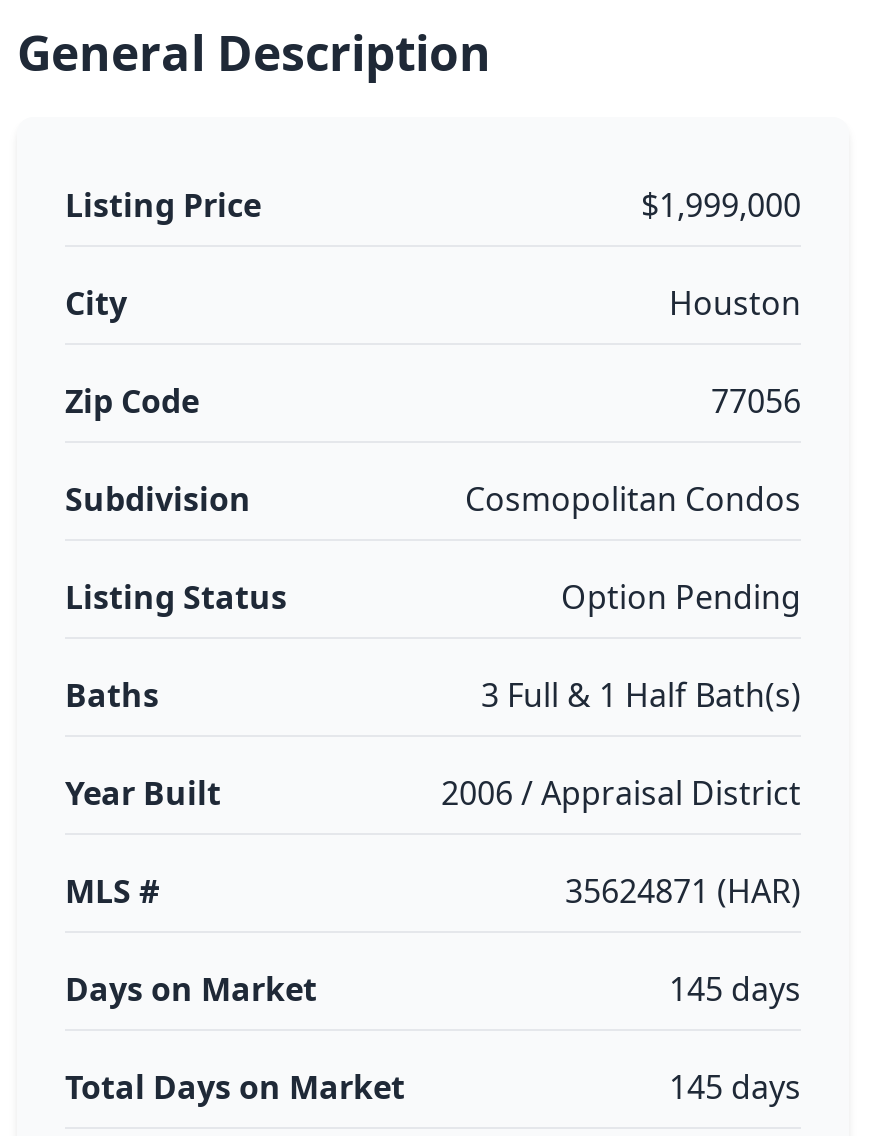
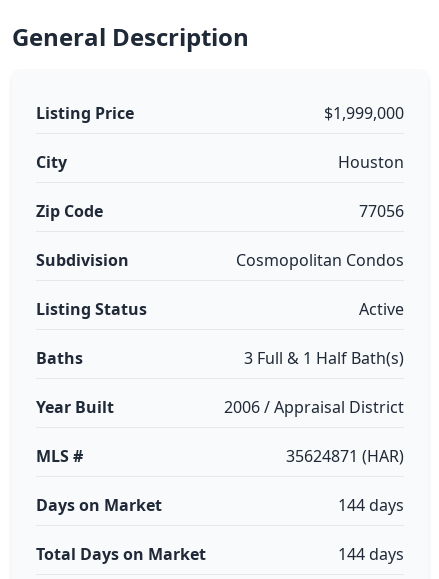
- Option Pending
+ Active

- 145 days
+ 144 days

- 145 days
+ 144 days
